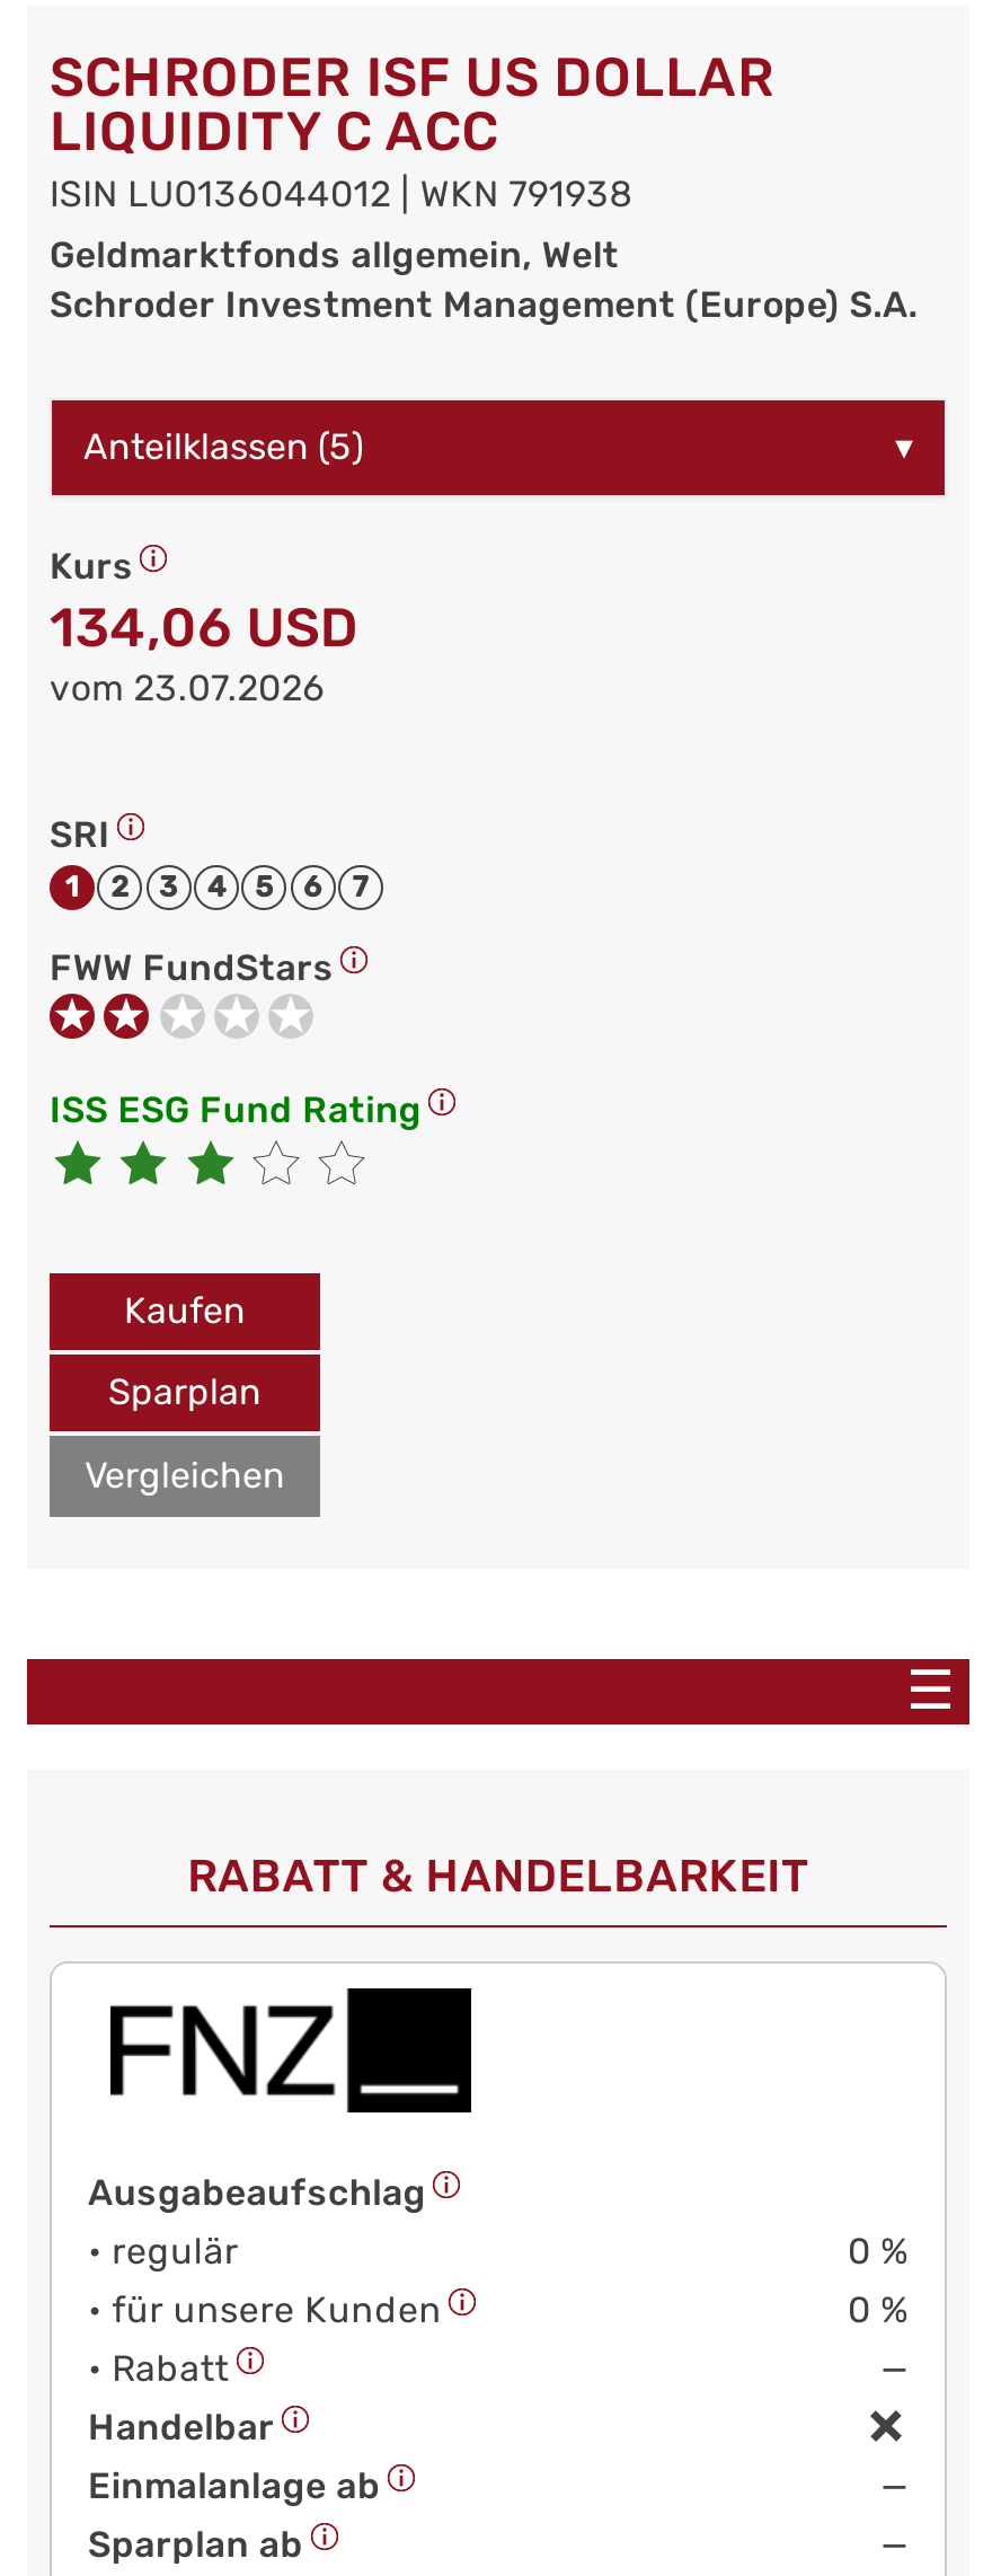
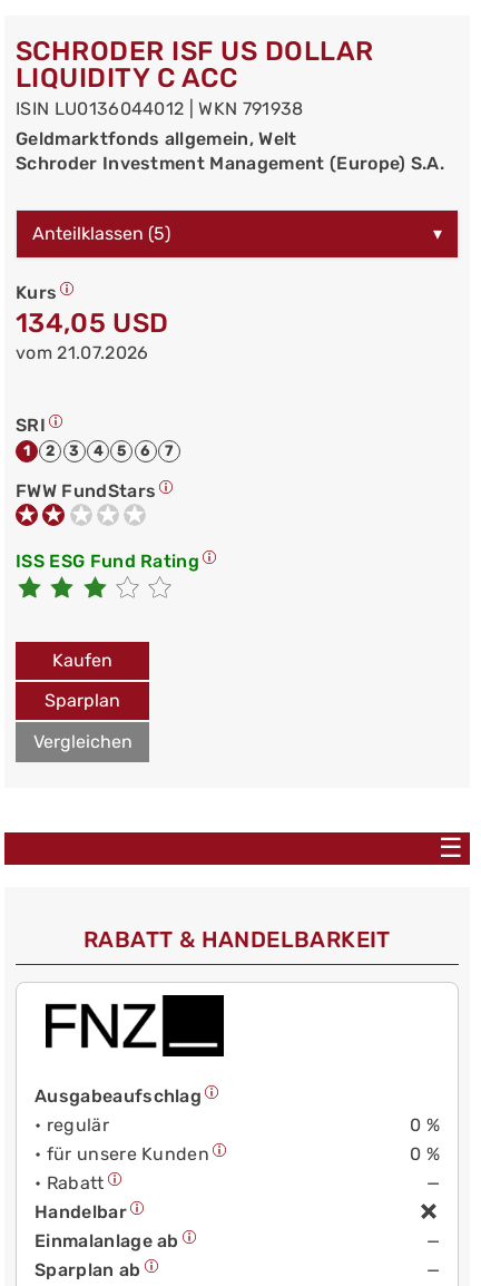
- 134,06 USD
+ 134,05 USD

- vom 23.07.2026
+ vom 21.07.2026
